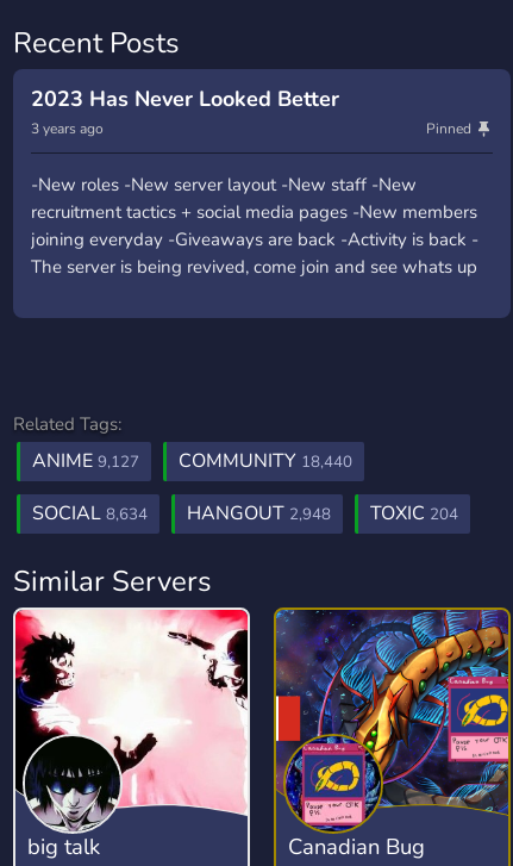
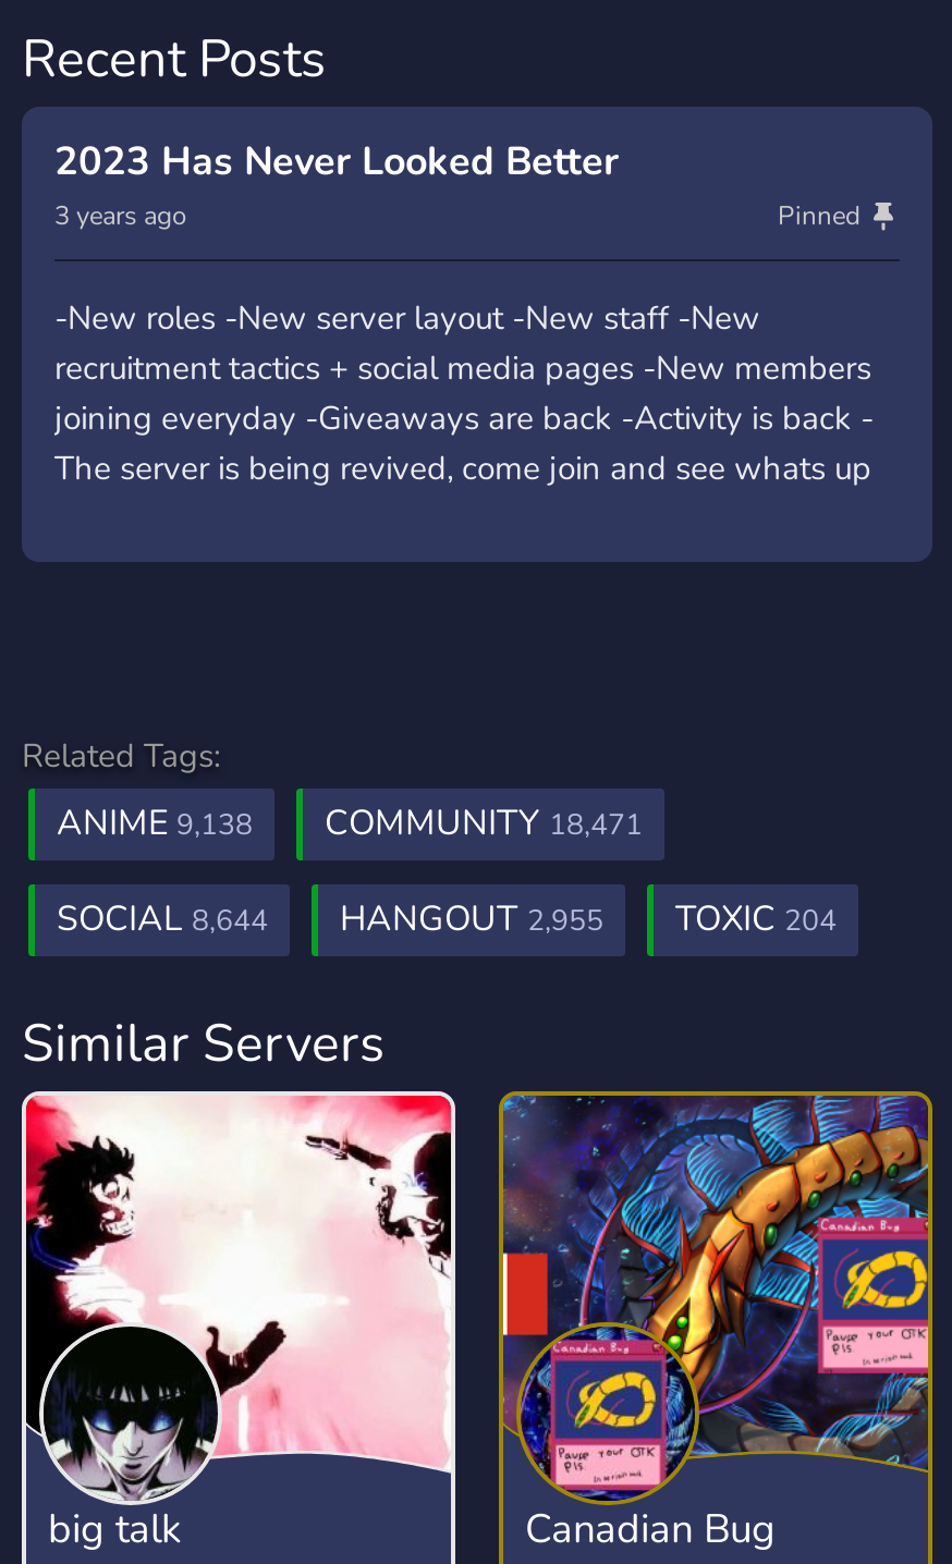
- ANIME 9,127
+ ANIME 9,138

- COMMUNITY 18,440
+ COMMUNITY 18,471

- SOCIAL 8,634
+ SOCIAL 8,644

- HANGOUT 2,948
+ HANGOUT 2,955
